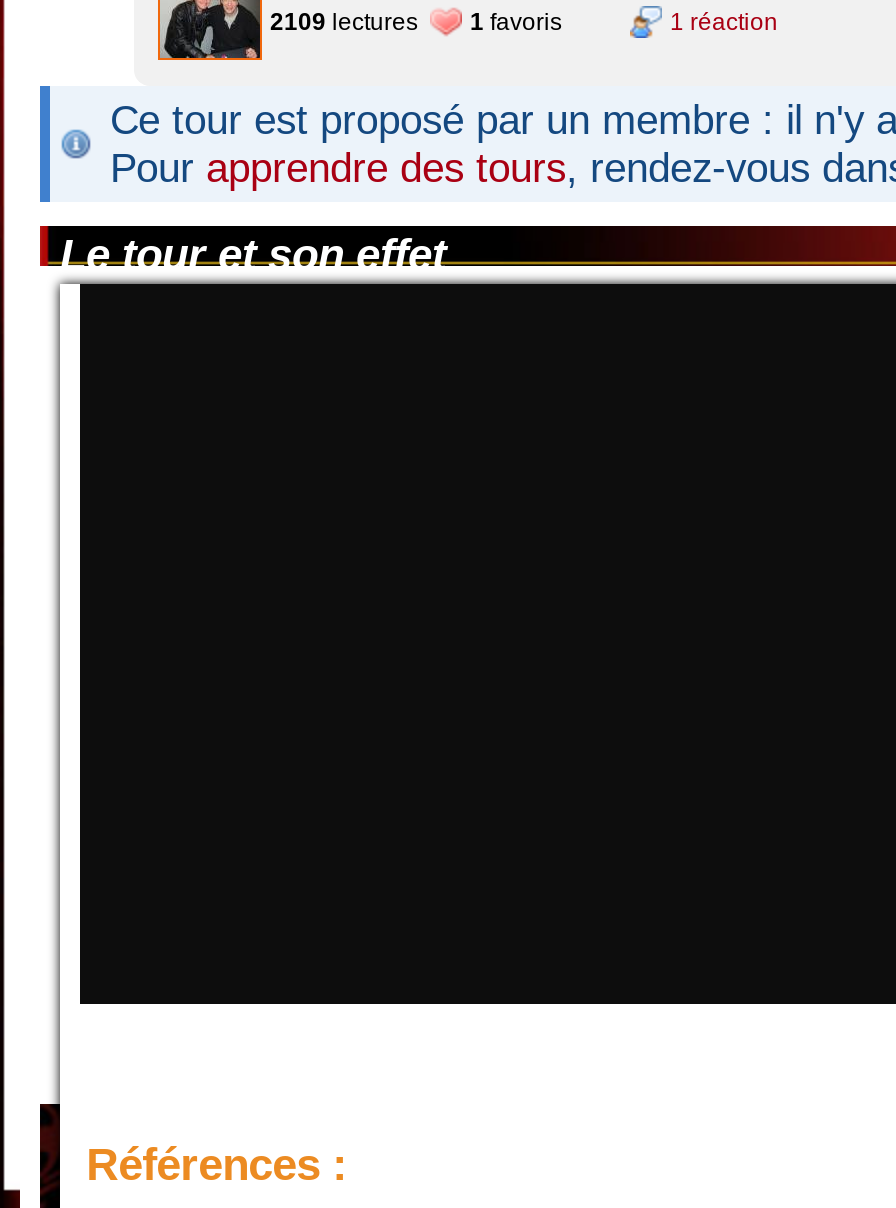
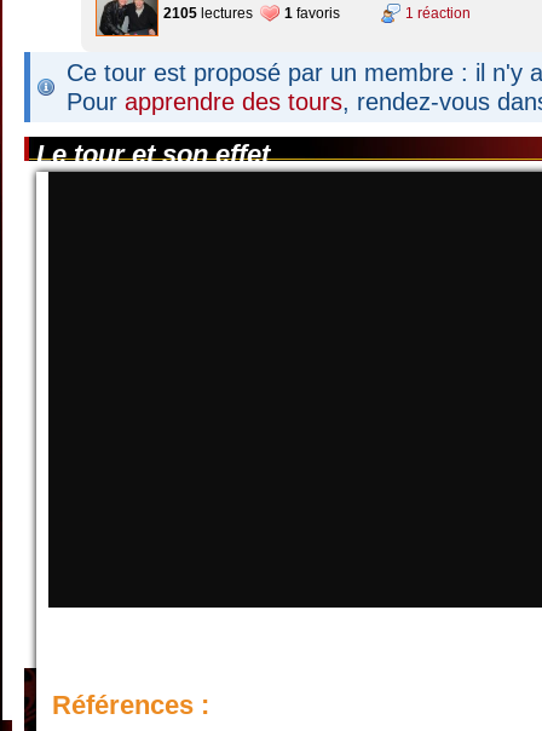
- 2109 lectures 1 favoris
+ 2105 lectures 1 favoris
